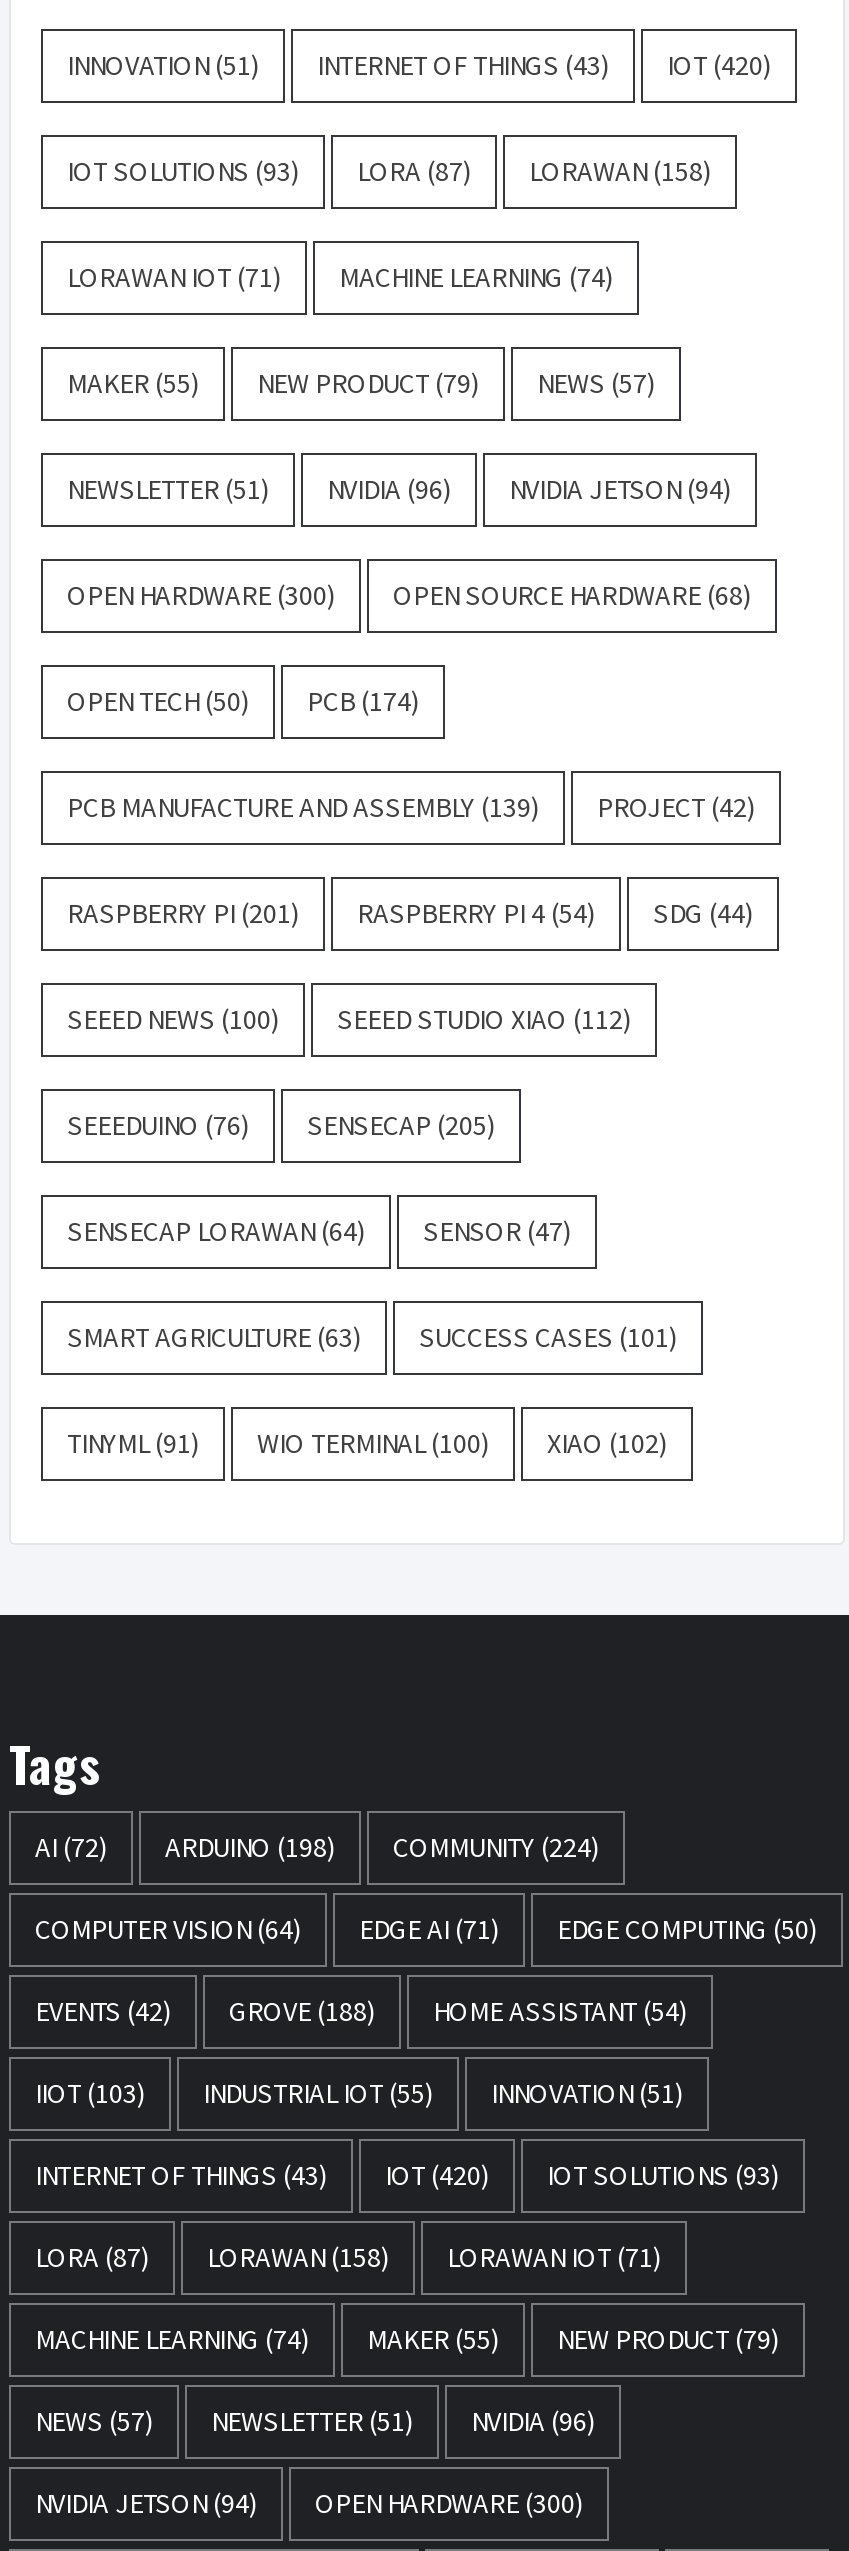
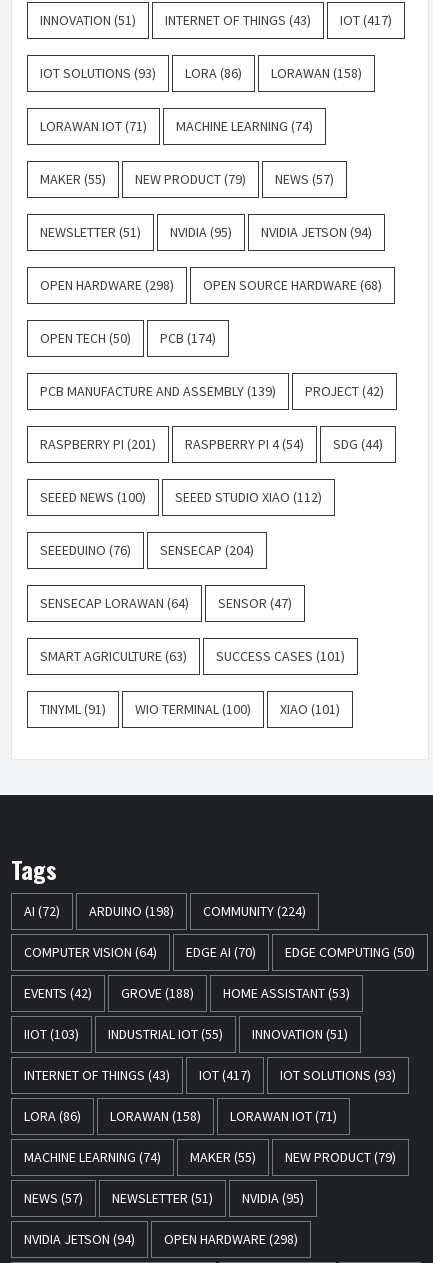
- INNOVATION (51) INTERNET OF THINGS (43) IOT (420)
+ INNOVATION (51) INTERNET OF THINGS (43) IOT (417)

- IOT SOLUTIONS (93) LORA (87) LORAWAN (158)
+ IOT SOLUTIONS (93) LORA (86) LORAWAN (158)

- NEWSLETTER (51) NVIDIA (96) NVIDIA JETSON (94)
+ NEWSLETTER (51) NVIDIA (95) NVIDIA JETSON (94)

- OPEN HARDWARE (300)
+ OPEN HARDWARE (298)

- SEEEDUINO (76) SENSECAP (205)
+ SEEEDUINO (76) SENSECAP (204)

- TINYML(91) WIO TERMINAL(100) XIAO (102)
+ TINYML(91) WIO TERMINAL(100) XIAO (101)

- COMPUTER VISION (64) EDGE AI (71) EDGE COMPUTING (50)
+ COMPUTER VISION (64) EDGE AI (70) EDGE COMPUTING (50)

- HOME ASSISTANT (54)
+ HOME ASSISTANT (53)

- INTERNET OF THINGS (43) IOT (420) IOT SOLUTIONS (93)
+ INTERNET OF THINGS (43) IOT (417) IOT SOLUTIONS (93)

- LORA (87) LORAWAN (158) LORAWAN IOT (71)
+ LORA (86) LORAWAN (158) LORAWAN IOT (71)

- NEWS (57) NEWSLETTER (51) NVIDIA (96)
+ NEWS (57) NEWSLETTER (51) NVIDIA (95)

- OPEN HARDWARE (300)
+ OPEN HARDWARE (298)
